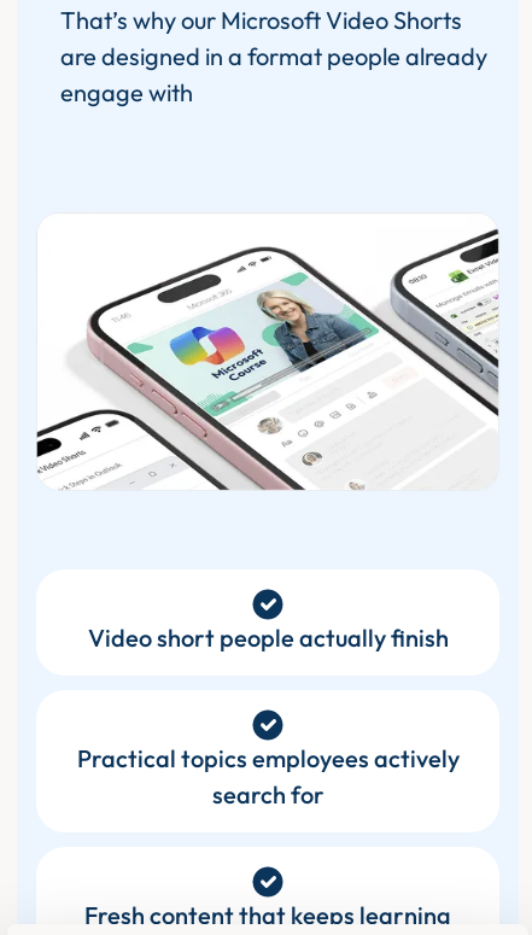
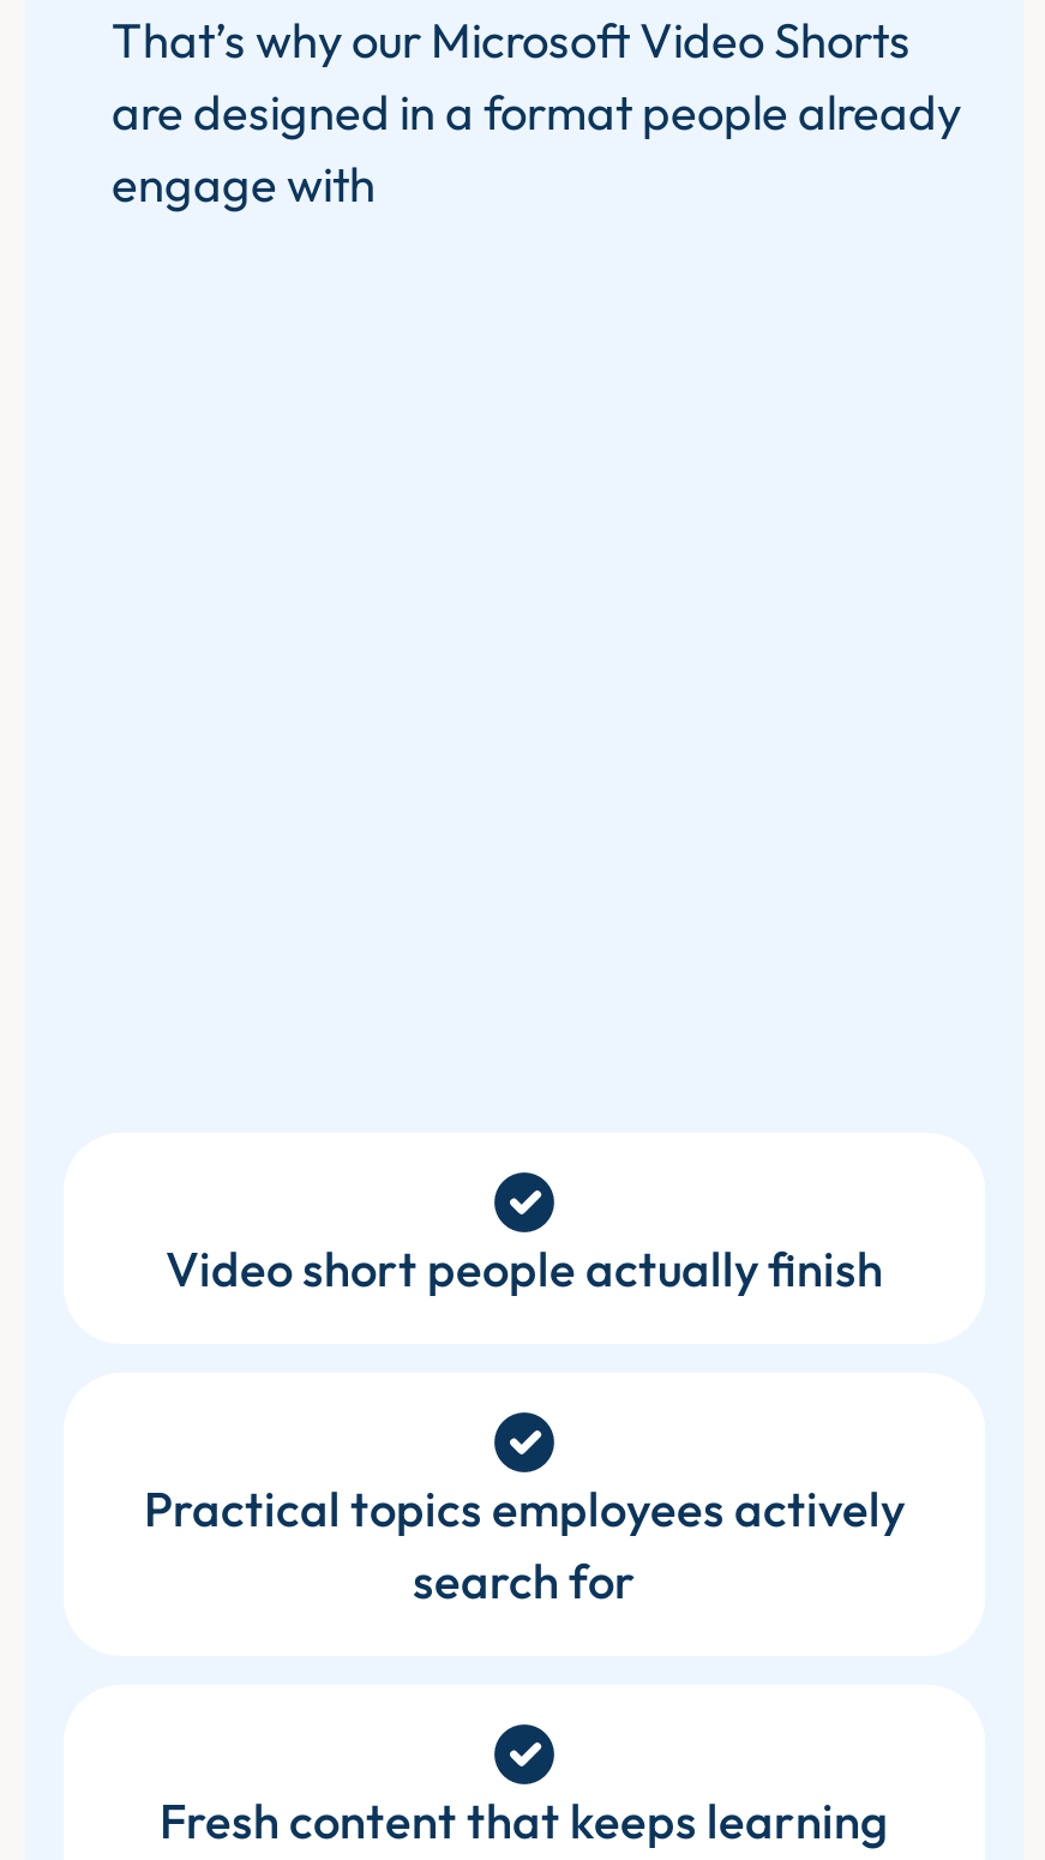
- [image]
